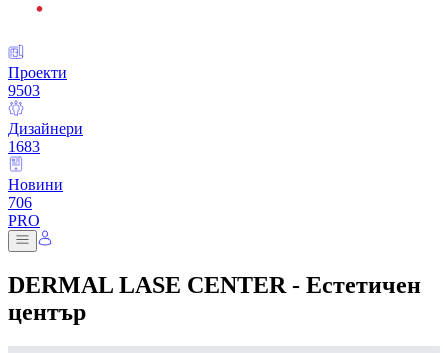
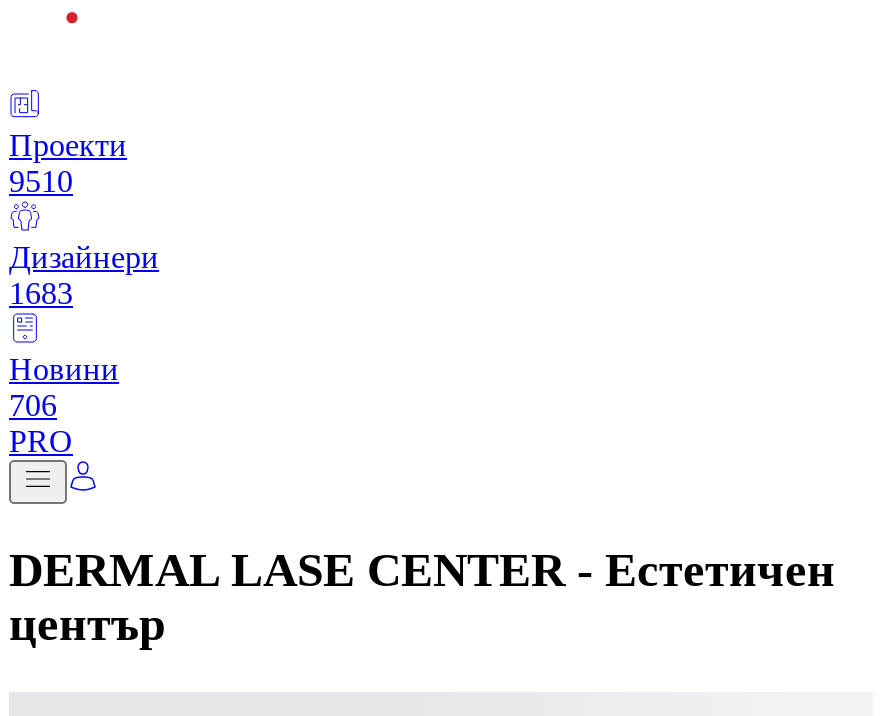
- 9503
+ 9510
